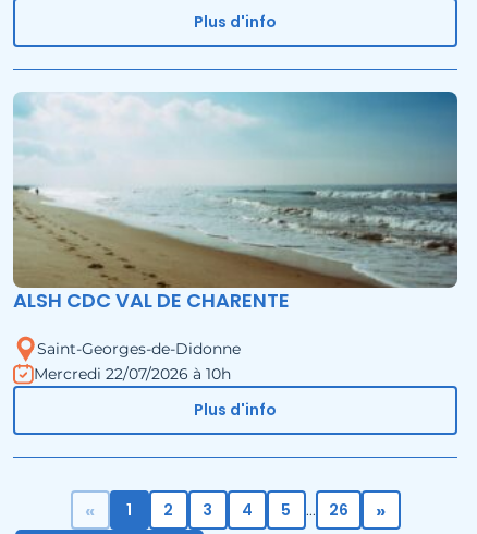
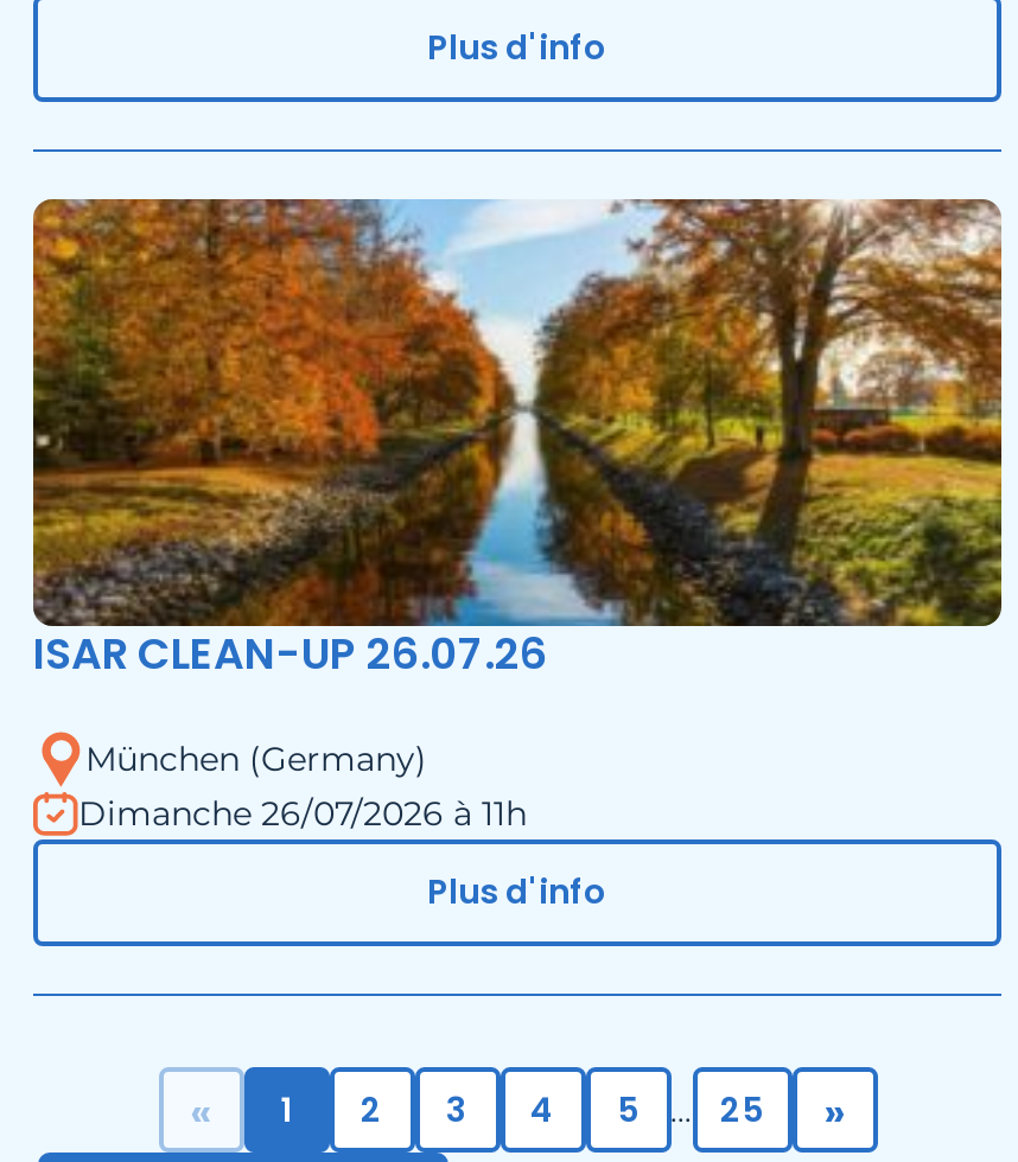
- [image]
- ALSH CDC VAL DE CHARENTE
+ [image]
+ ISAR CLEAN-UP 26.07.26

- Saint-Georges-de-Didonne
- Mercredi 22/07/2026 à 10h
+ München (Germany)
+ Dimanche 26/07/2026 à 11h

- 26
+ 25
